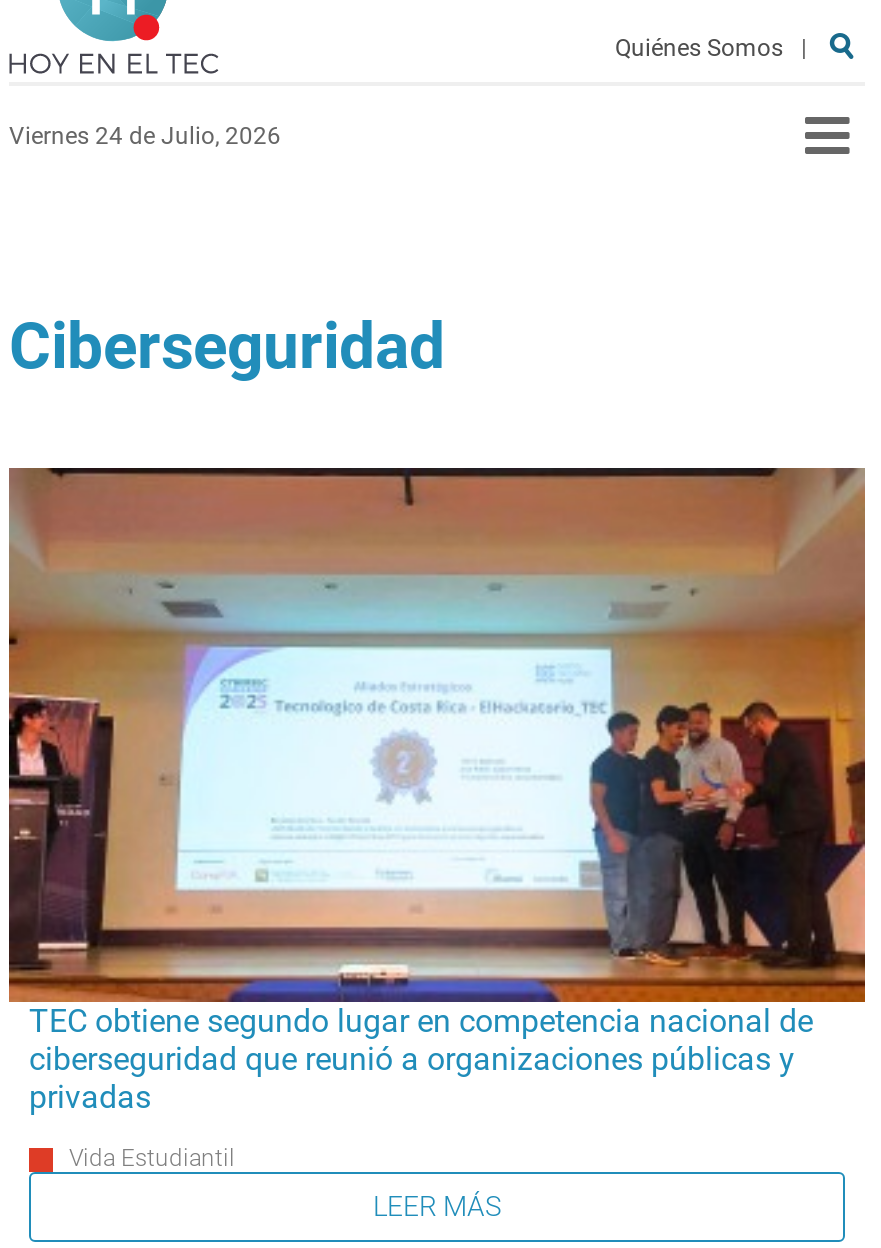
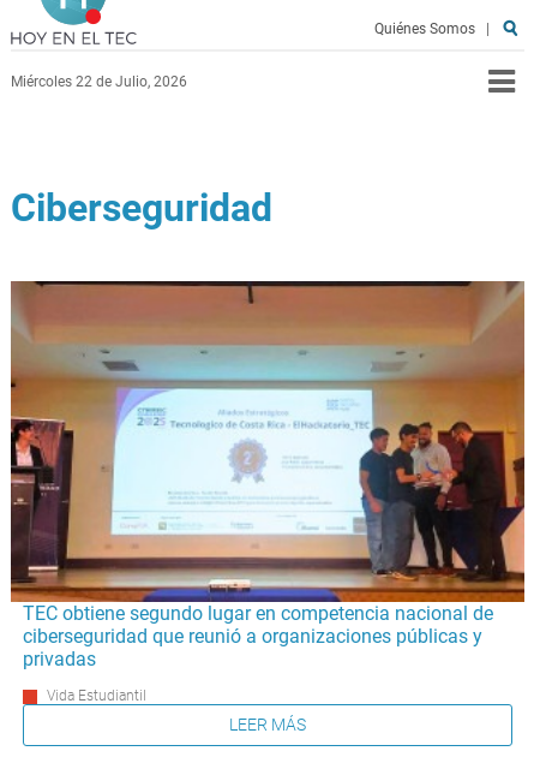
- Viernes 24 de Julio, 2026
+ Miércoles 22 de Julio, 2026
